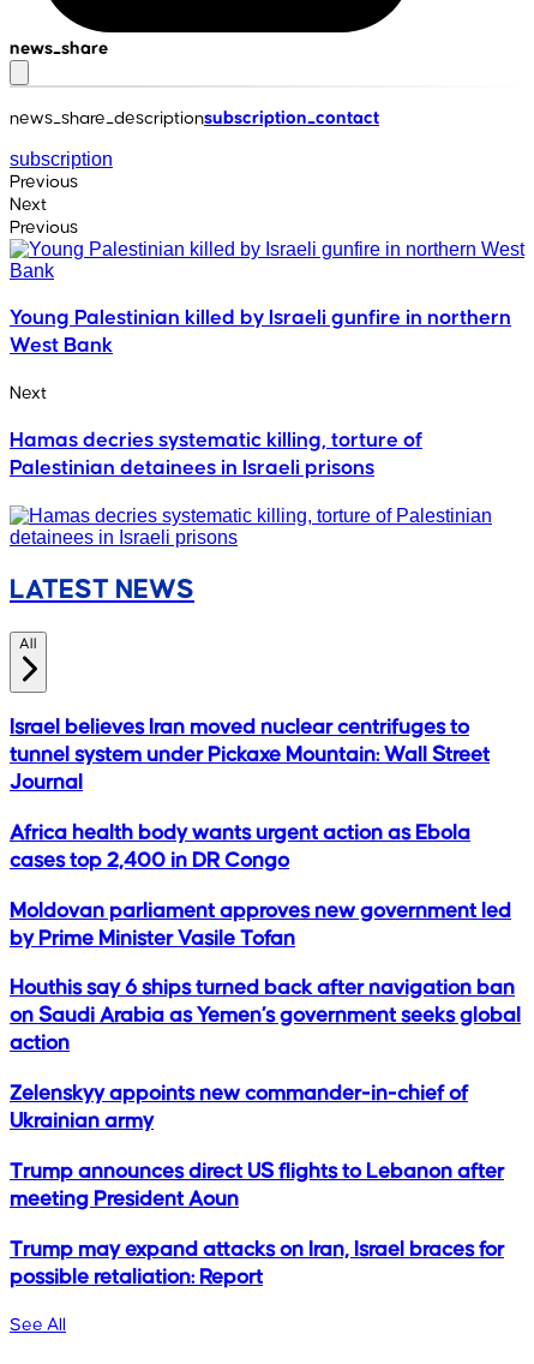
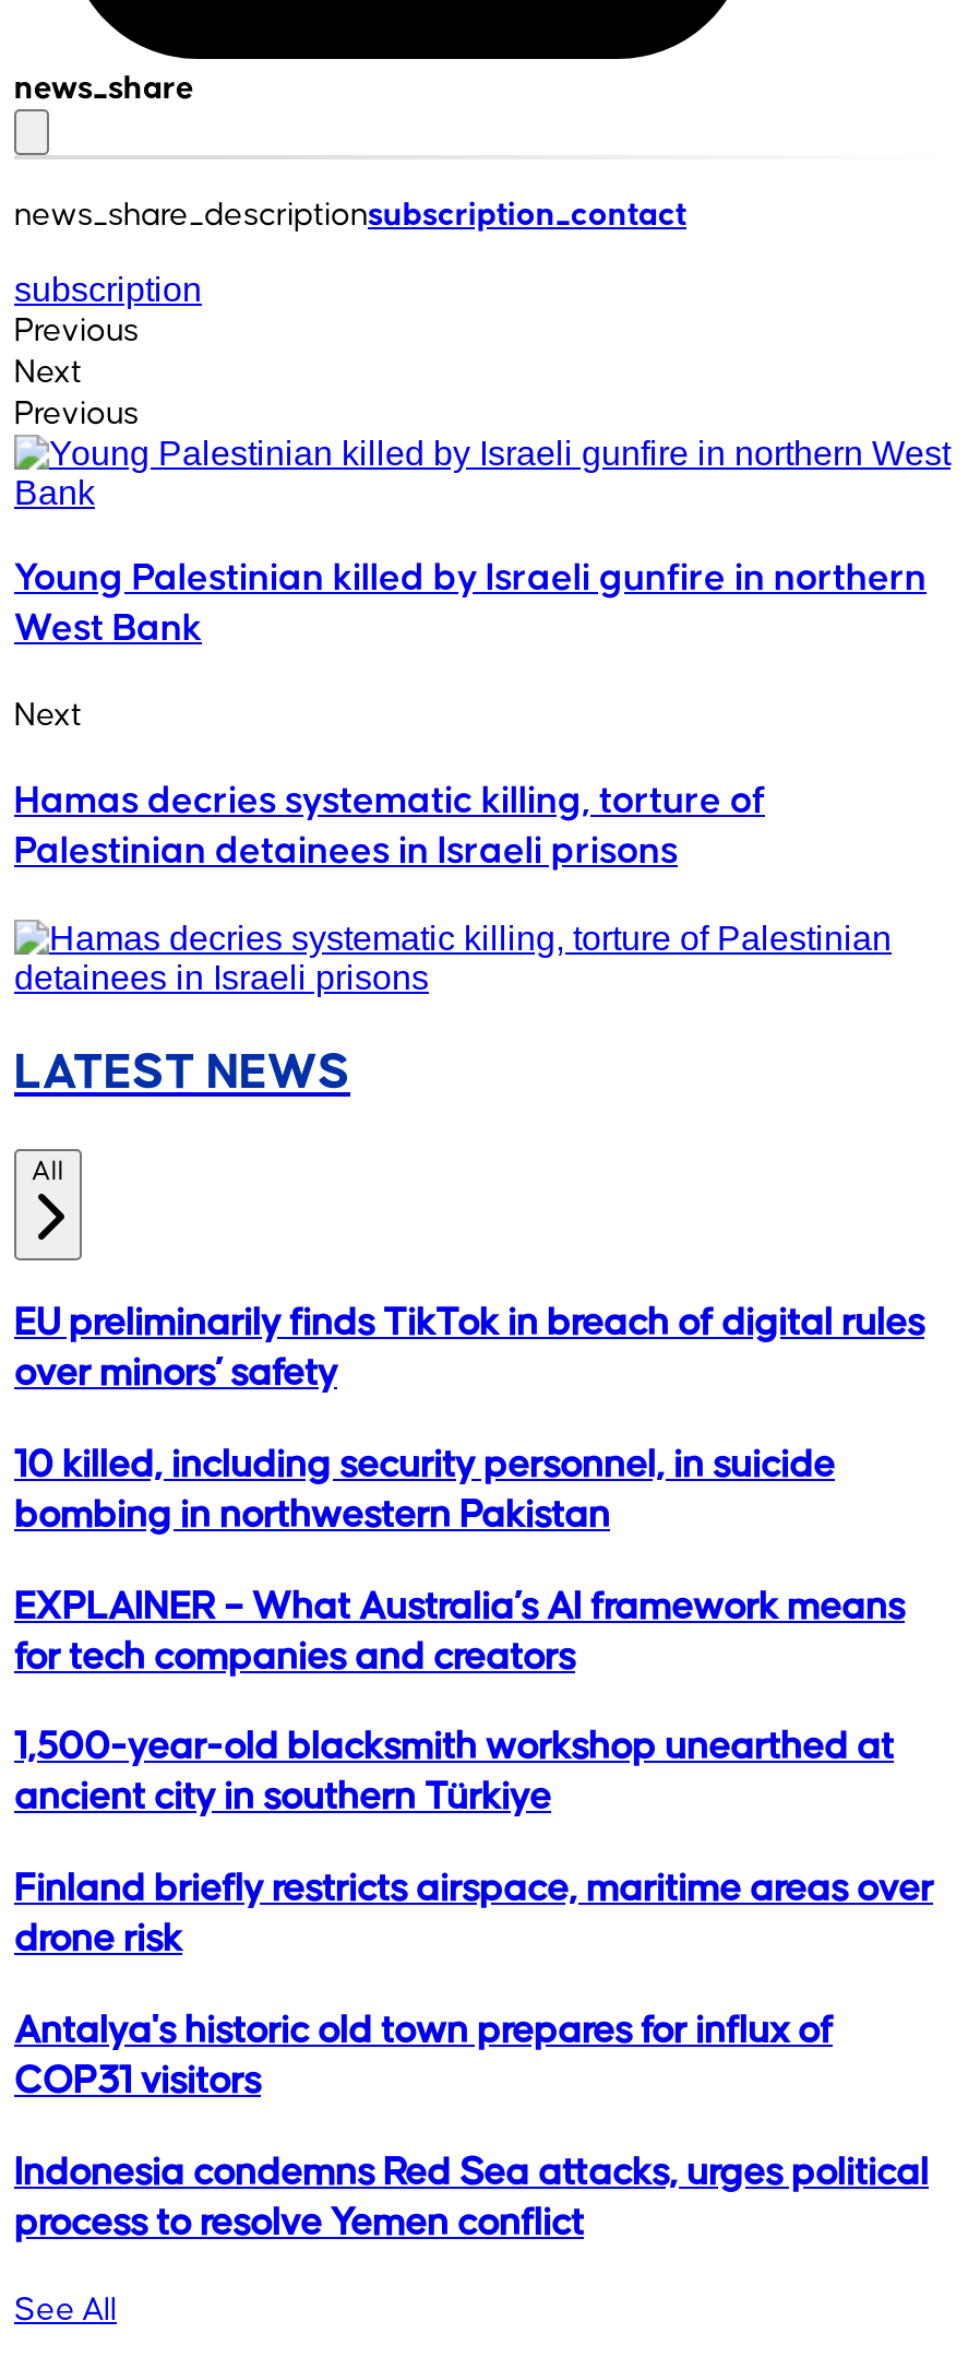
- Israel believes Iran moved nuclear centrifuges to
- tunnel system under Pickaxe Mountain: Wall Street
- Journal
+ EU preliminarily finds TikTok in breach of digital rules
+ over minors’ safety

- Africa health body wants urgent action as Ebola
- cases top 2,400 in DR Congo
+ 10 killed, including security personnel, in suicide
+ bombing in northwestern Pakistan

- Moldovan parliament approves new government led
- by Prime Minister Vasile Tofan
+ EXPLAINER – What Australia’s AI framework means
+ for tech companies and creators

- Houthis say 6 ships turned back after navigation ban
- on Saudi Arabia as Yemen’s government seeks global
- action
+ 1,500-year-old blacksmith workshop unearthed at
+ ancient city in southern Türkiye

- Zelenskyy appoints new commander-in-chief of
- Ukrainian army
+ Finland briefly restricts airspace, maritime areas over
+ drone risk

- Trump announces direct US flights to Lebanon after
- meeting President Aoun
+ Antalya's historic old town prepares for influx of
+ COP31 visitors

- Trump may expand attacks on Iran, Israel braces for
- possible retaliation: Report
+ Indonesia condemns Red Sea attacks, urges political
+ process to resolve Yemen conflict
